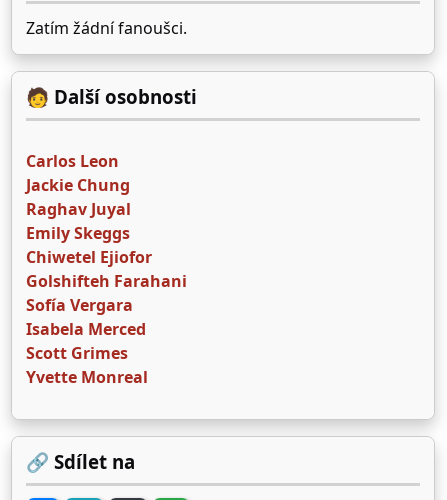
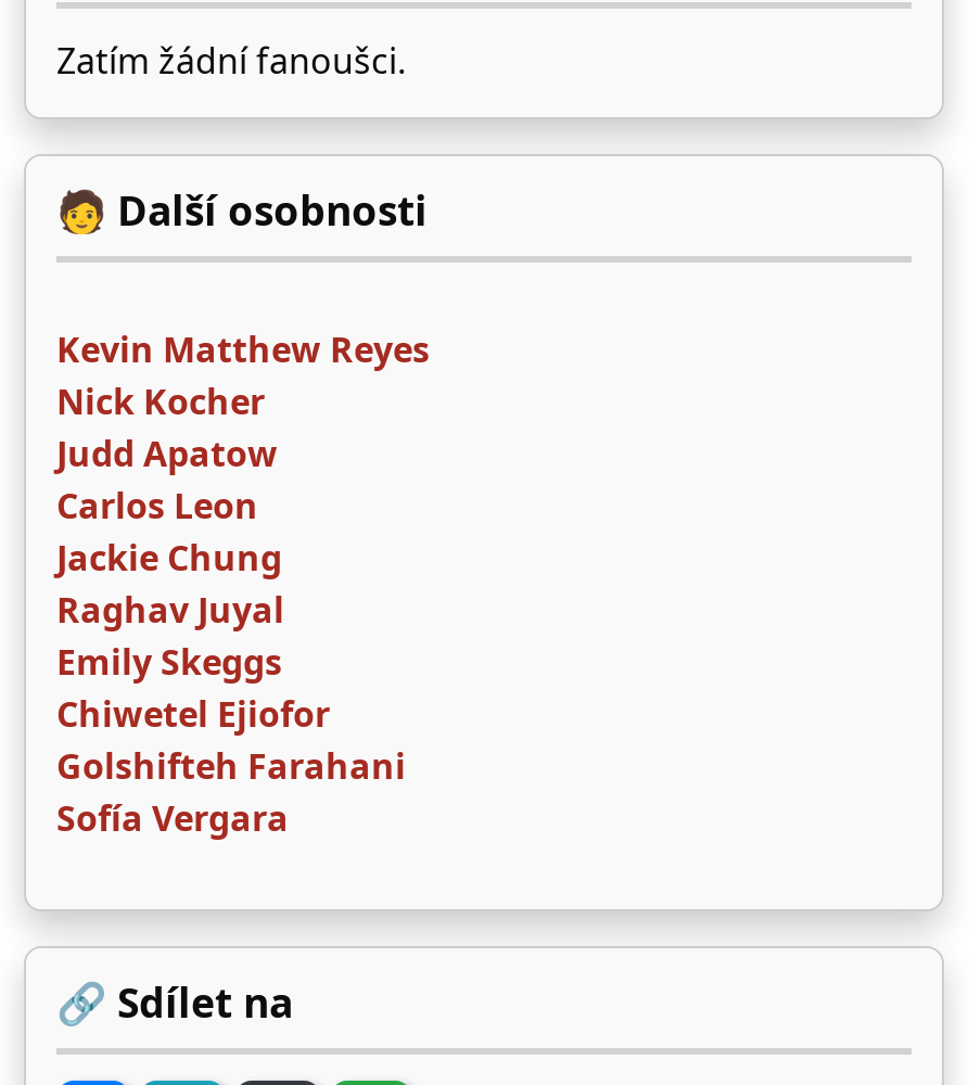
+ Kevin Matthew Reyes
+ Nick Kocher
+ Judd Apatow

moved down: Carlos Leon | Jackie Chung | Raghav Juyal | Emily Skeggs | Chiwetel Ejiofor | Golshifteh Farahani | Sofía Vergara

- Isabela Merced
- Scott Grimes
- Yvette Monreal
